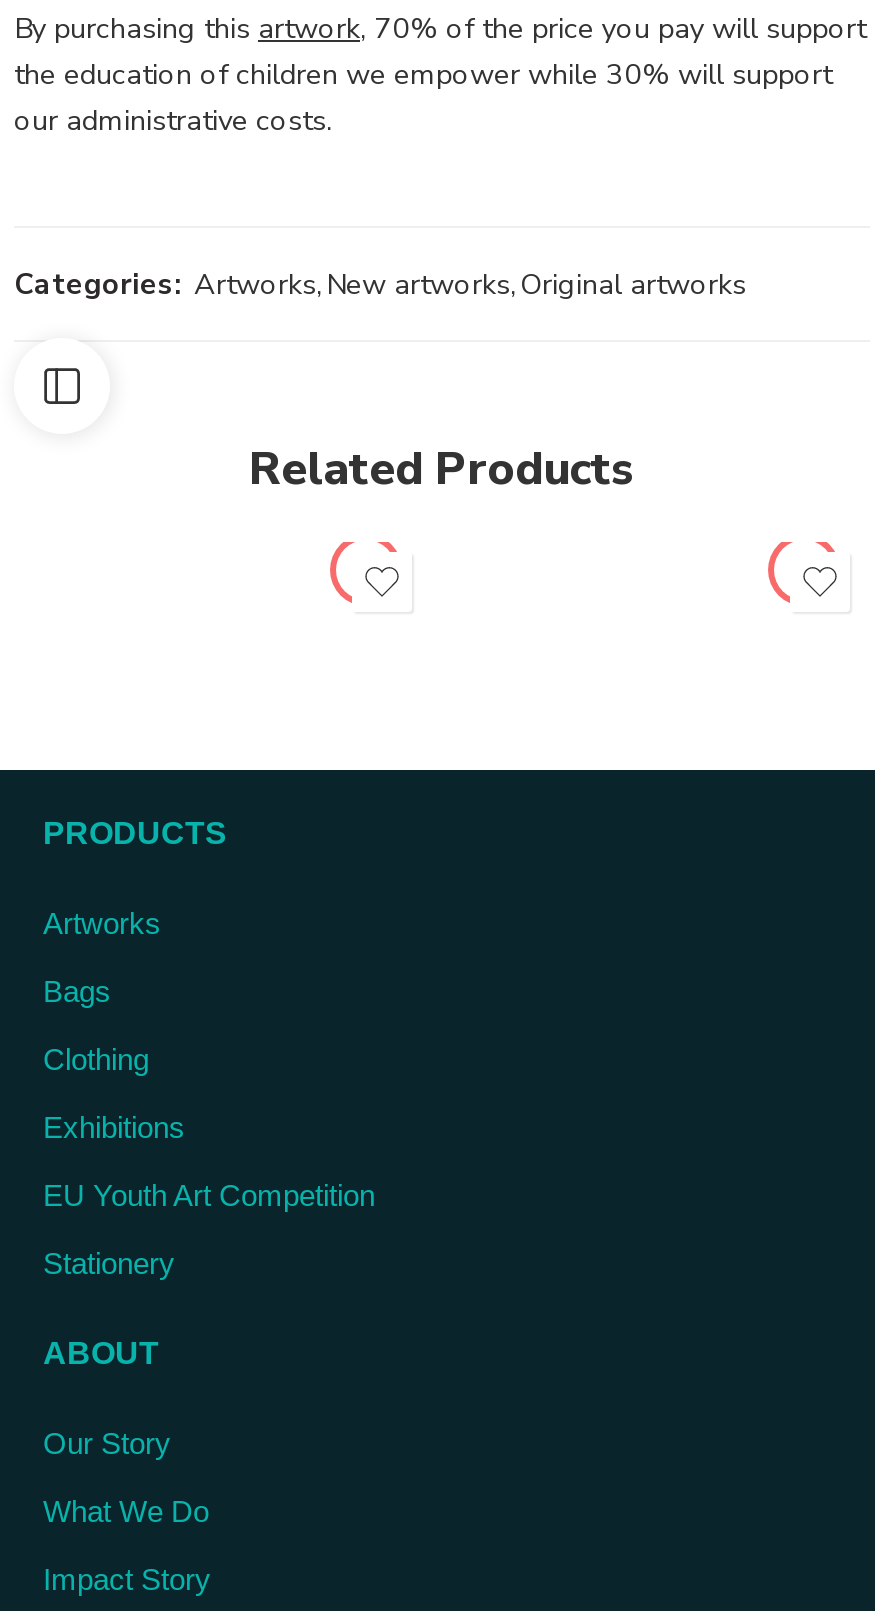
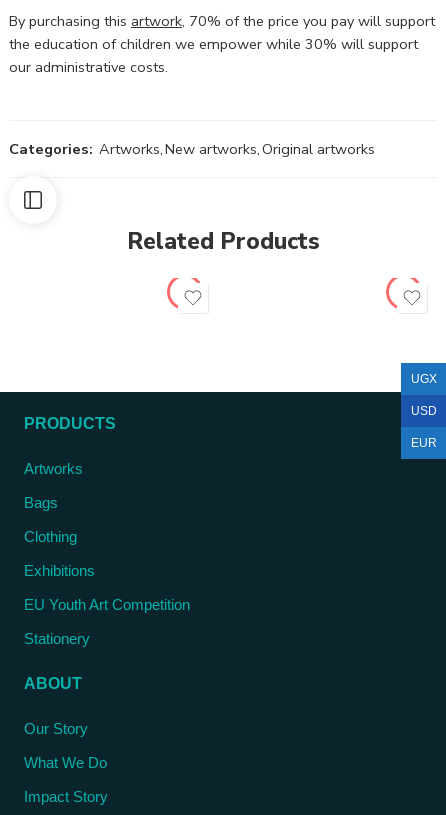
+ UGX
+ USD
+ EUR
